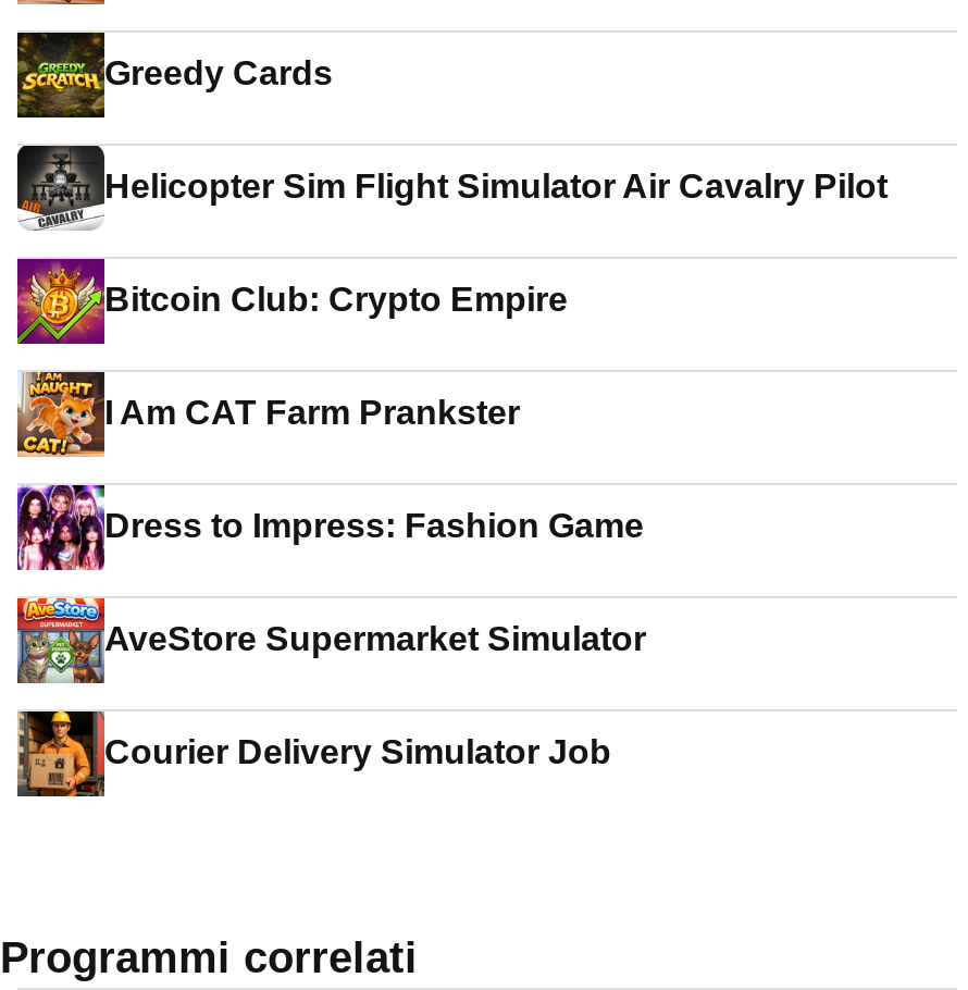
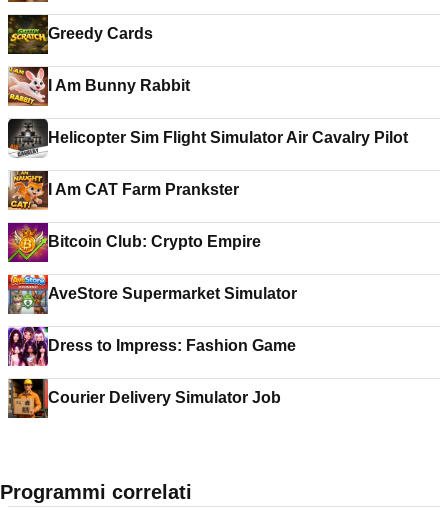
+ [image]
+ I Am Bunny Rabbit

moved down: [image] | Bitcoin Club: Crypto Empire

moved down: [image] | Dress to Impress: Fashion Game
